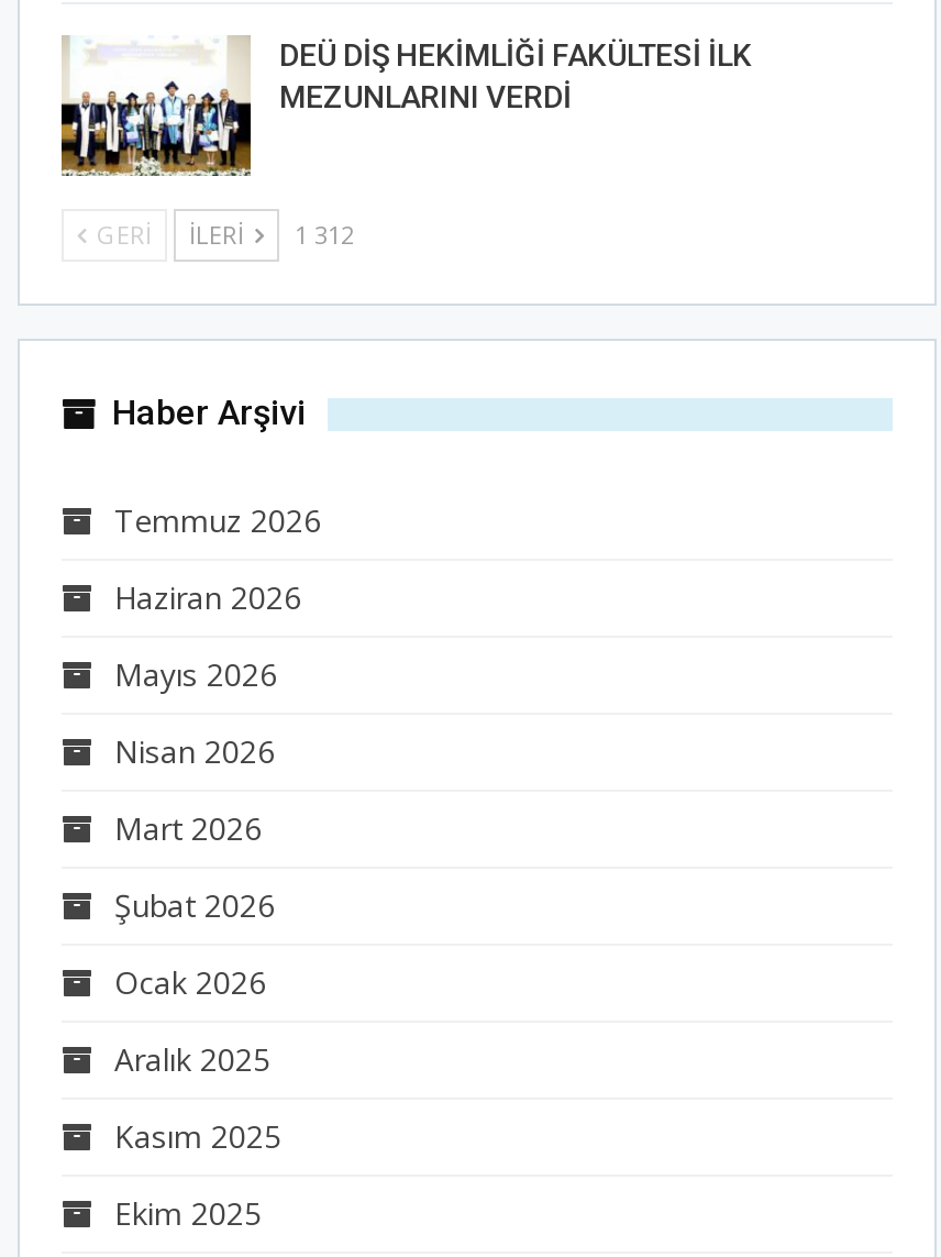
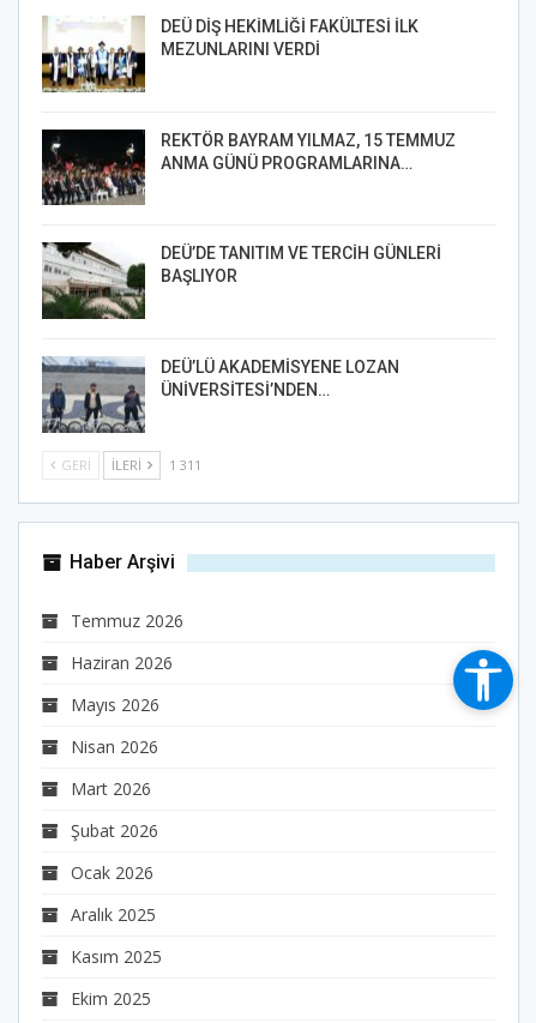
+ [image]
+ REKTÖR BAYRAM YILMAZ, 15 TEMMUZ
+ ANMA GÜNÜ PROGRAMLARINA…

+ [image]
+ DEÜ’DE TANITIM VE TERCİH GÜNLERİ
+ BAŞLIYOR

+ [image]
+ DEÜ’LÜ AKADEMİSYENE LOZAN
+ ÜNİVERSİTESİ’NDEN…

- GERI İLERI 1 312
+ GERI İLERI 1 311

+ [image]
